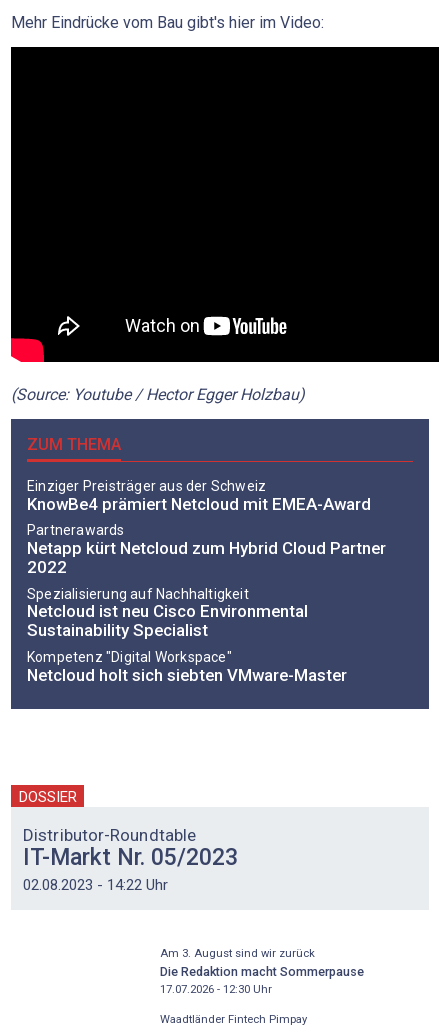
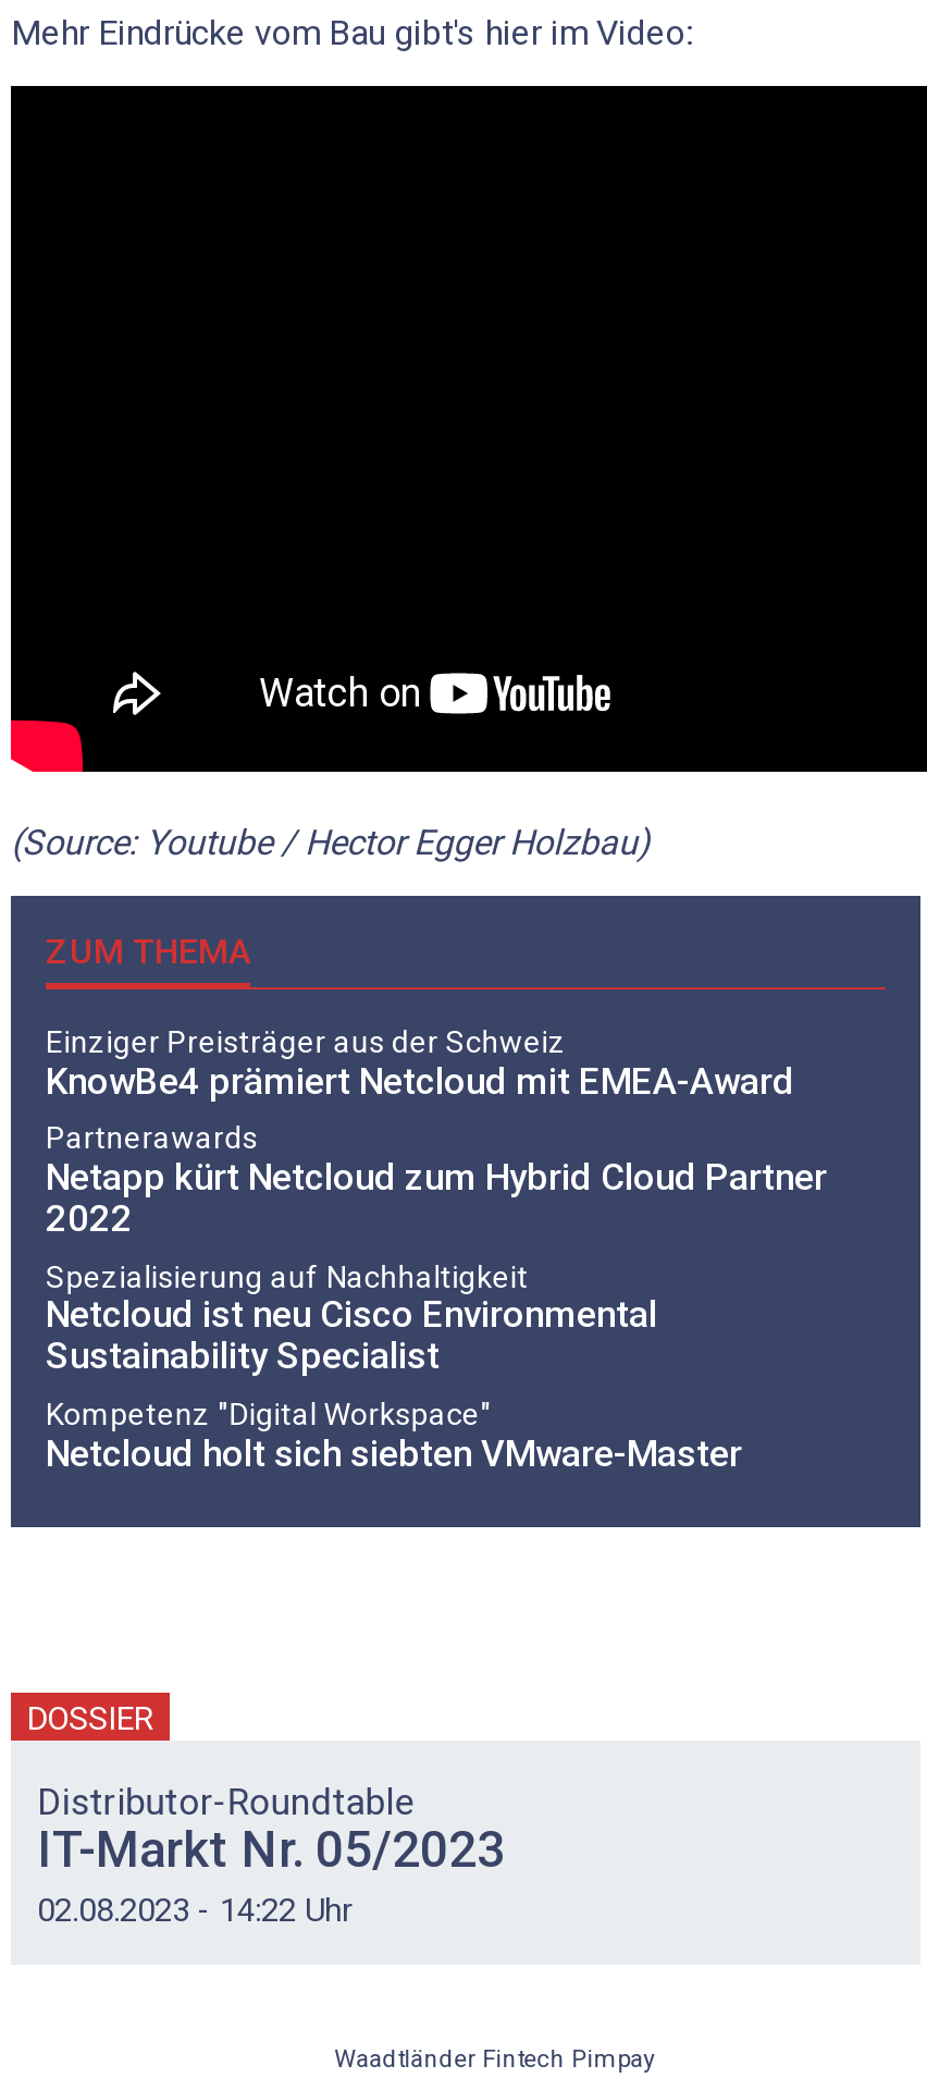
- Am 3. August sind wir zurück
- Die Redaktion macht Sommerpause
- 17.07.2026 - 12:30 Uhr
